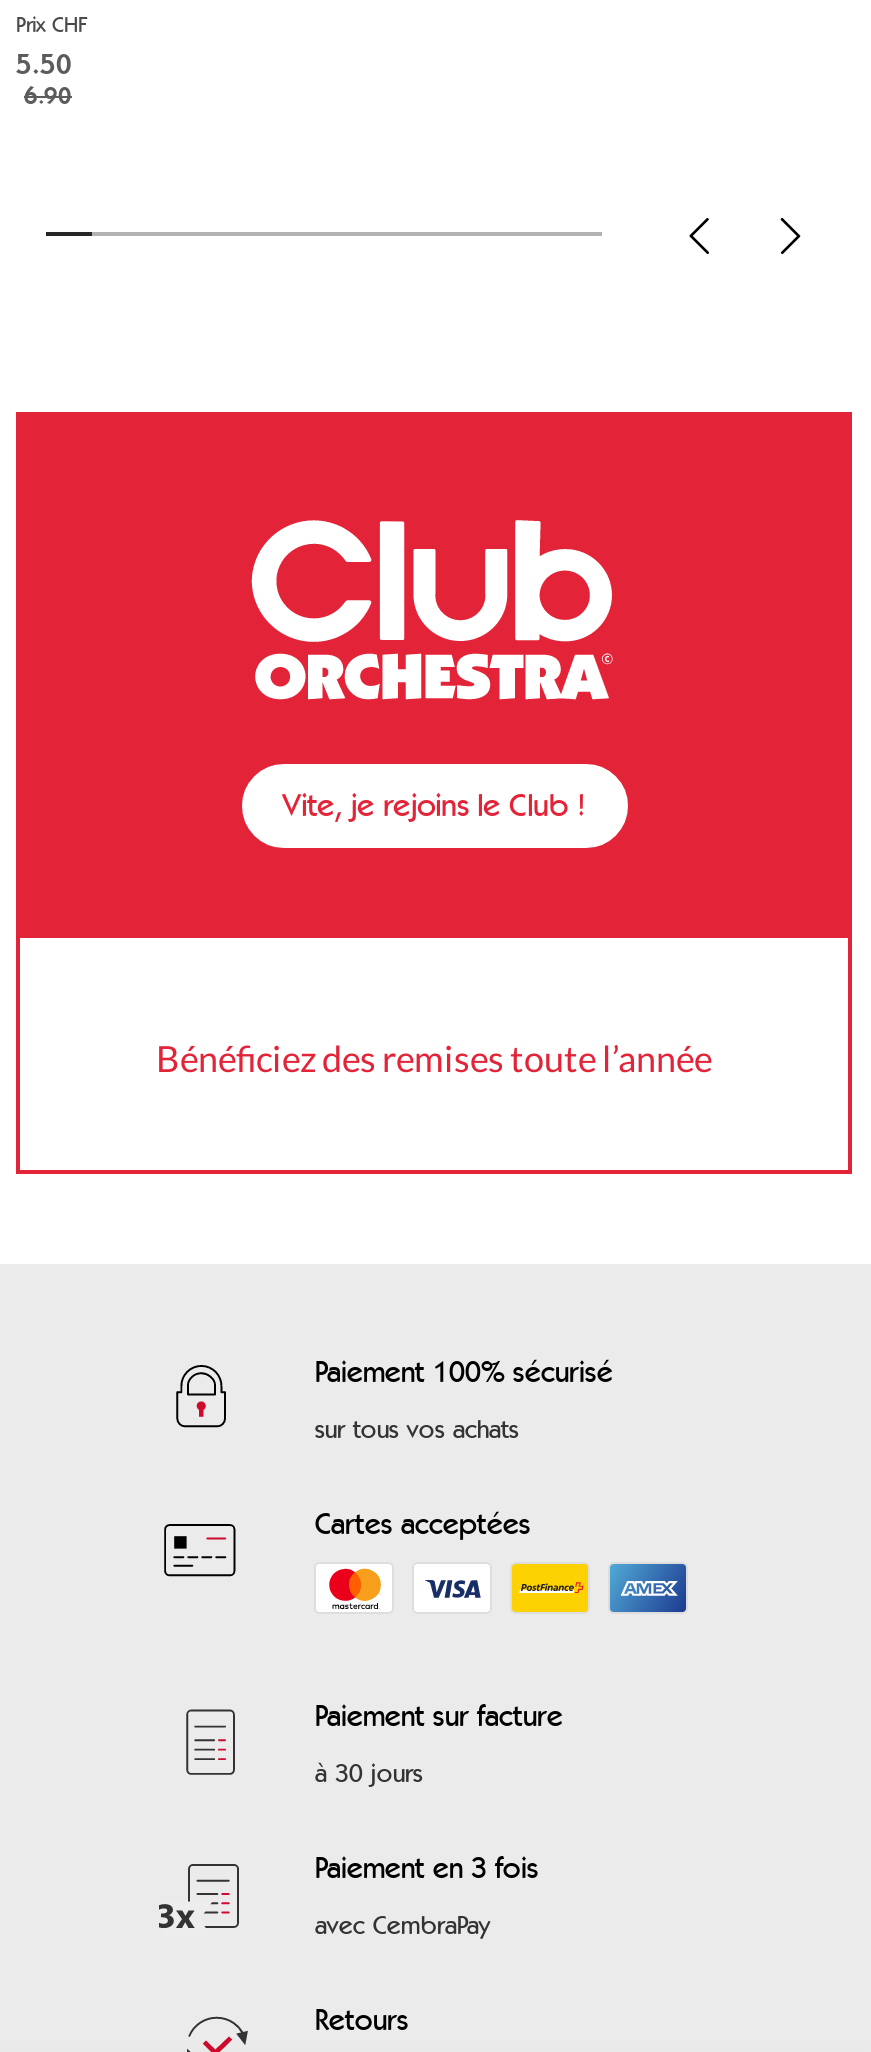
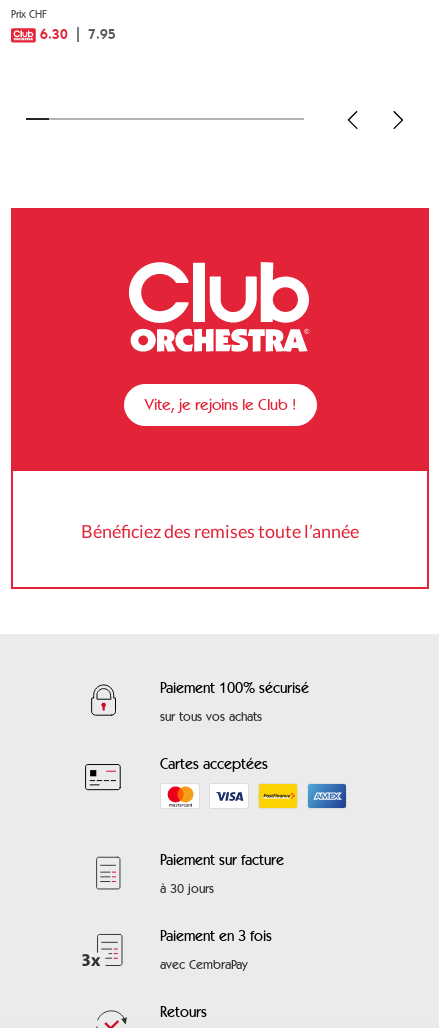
- 5.50
+ 6.30

- 6.90
+ 7.95
